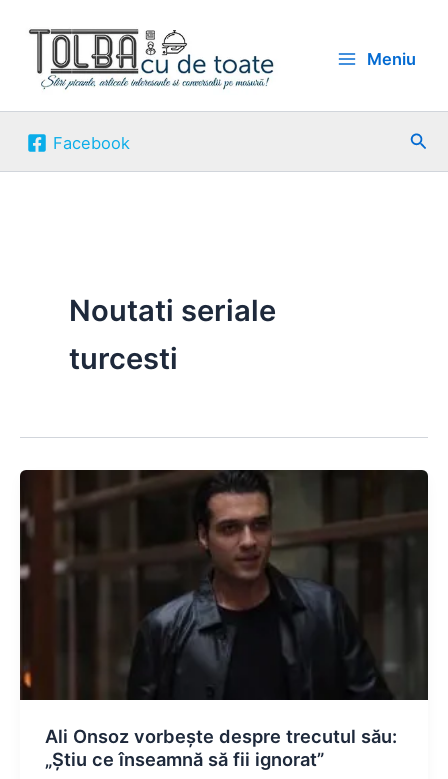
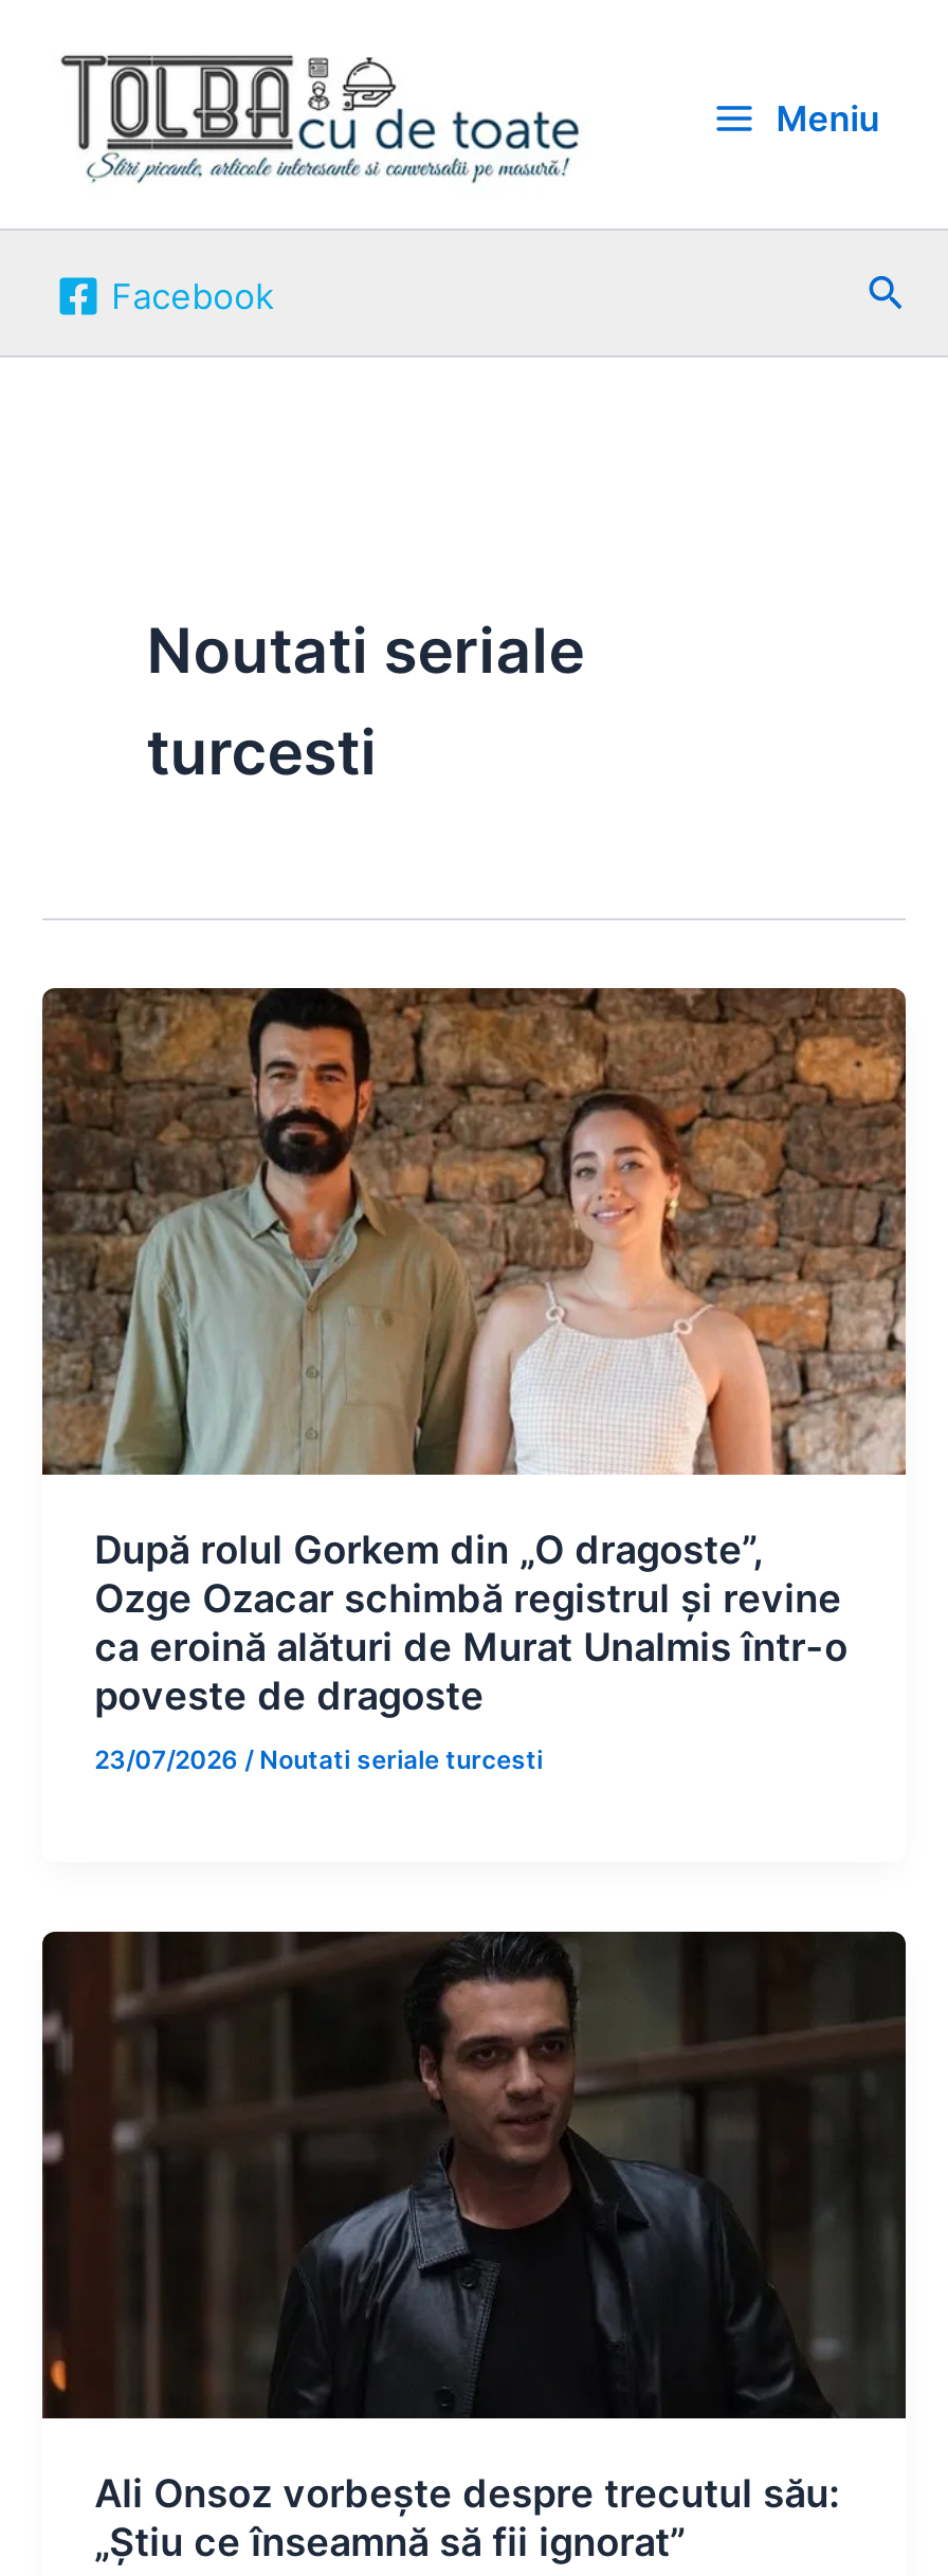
+ [image]
+ După rolul Gorkem din „O dragoste”,
+ Ozge Ozacar schimbă registrul și revine
+ ca eroină alături de Murat Unalmis într-o
+ poveste de dragoste
+ 23/07/2026 / Noutati seriale turcesti
